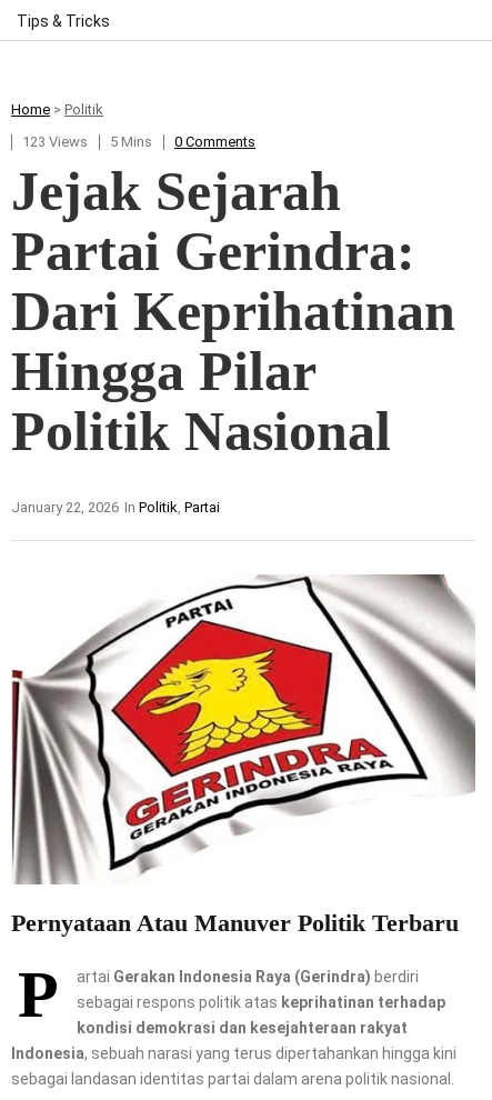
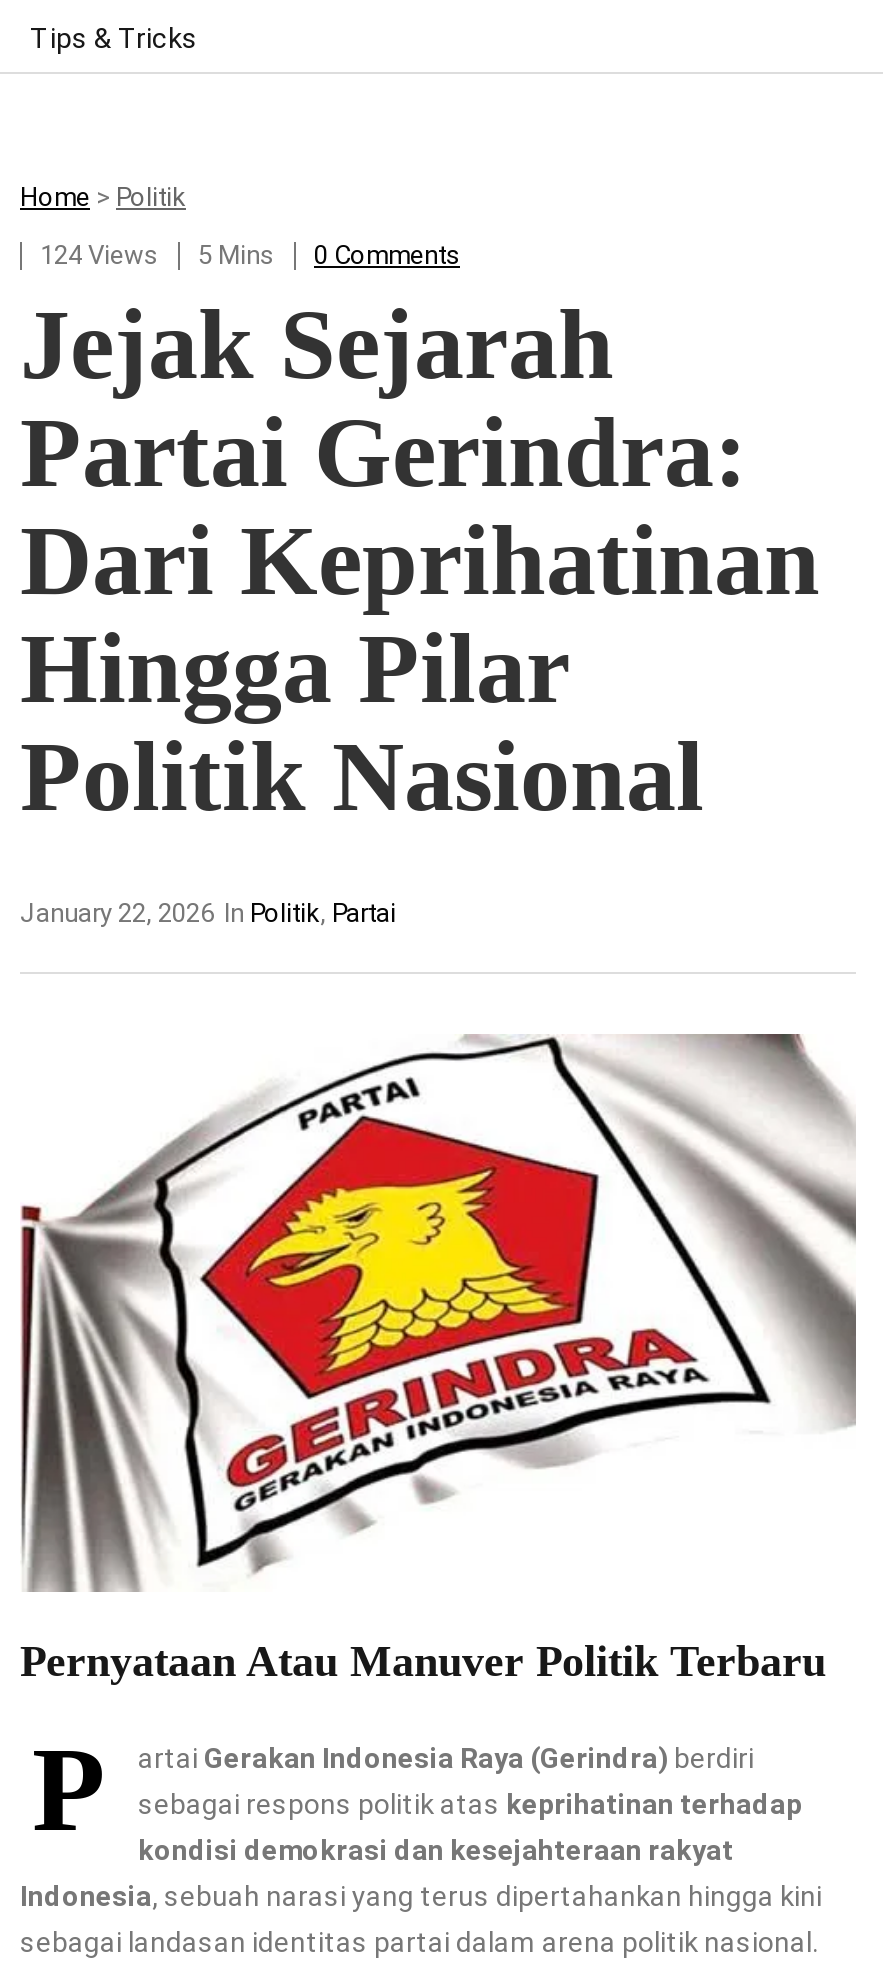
- 123 Views 5 Mins 0 Comments
+ 124 Views 5 Mins 0 Comments
